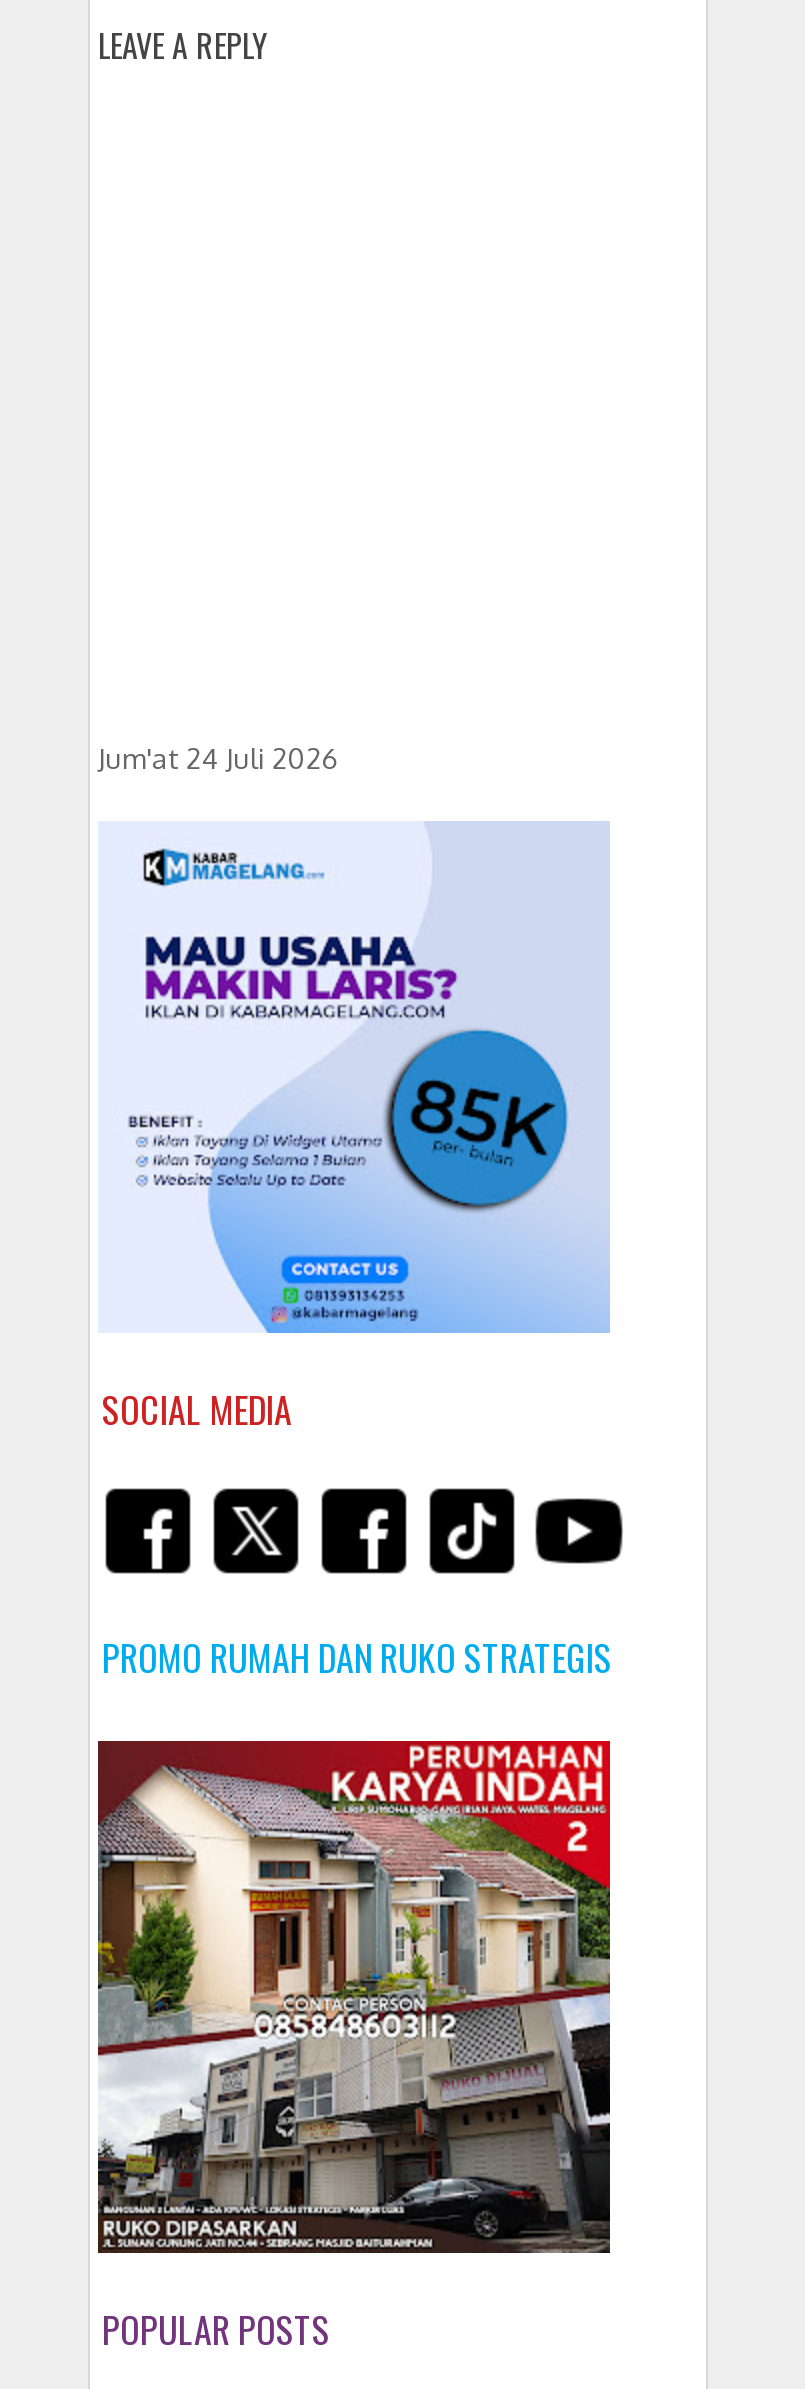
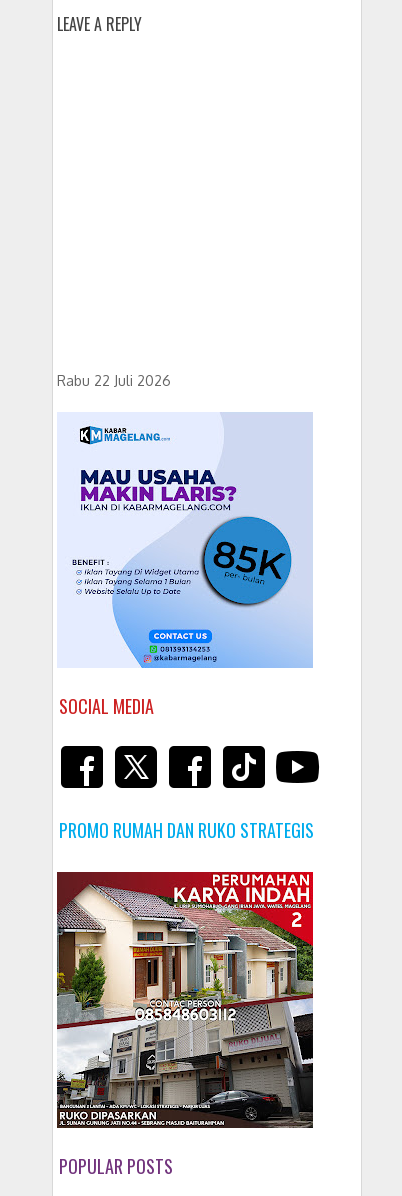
- Jum'at 24 Juli 2026
+ Rabu 22 Juli 2026
